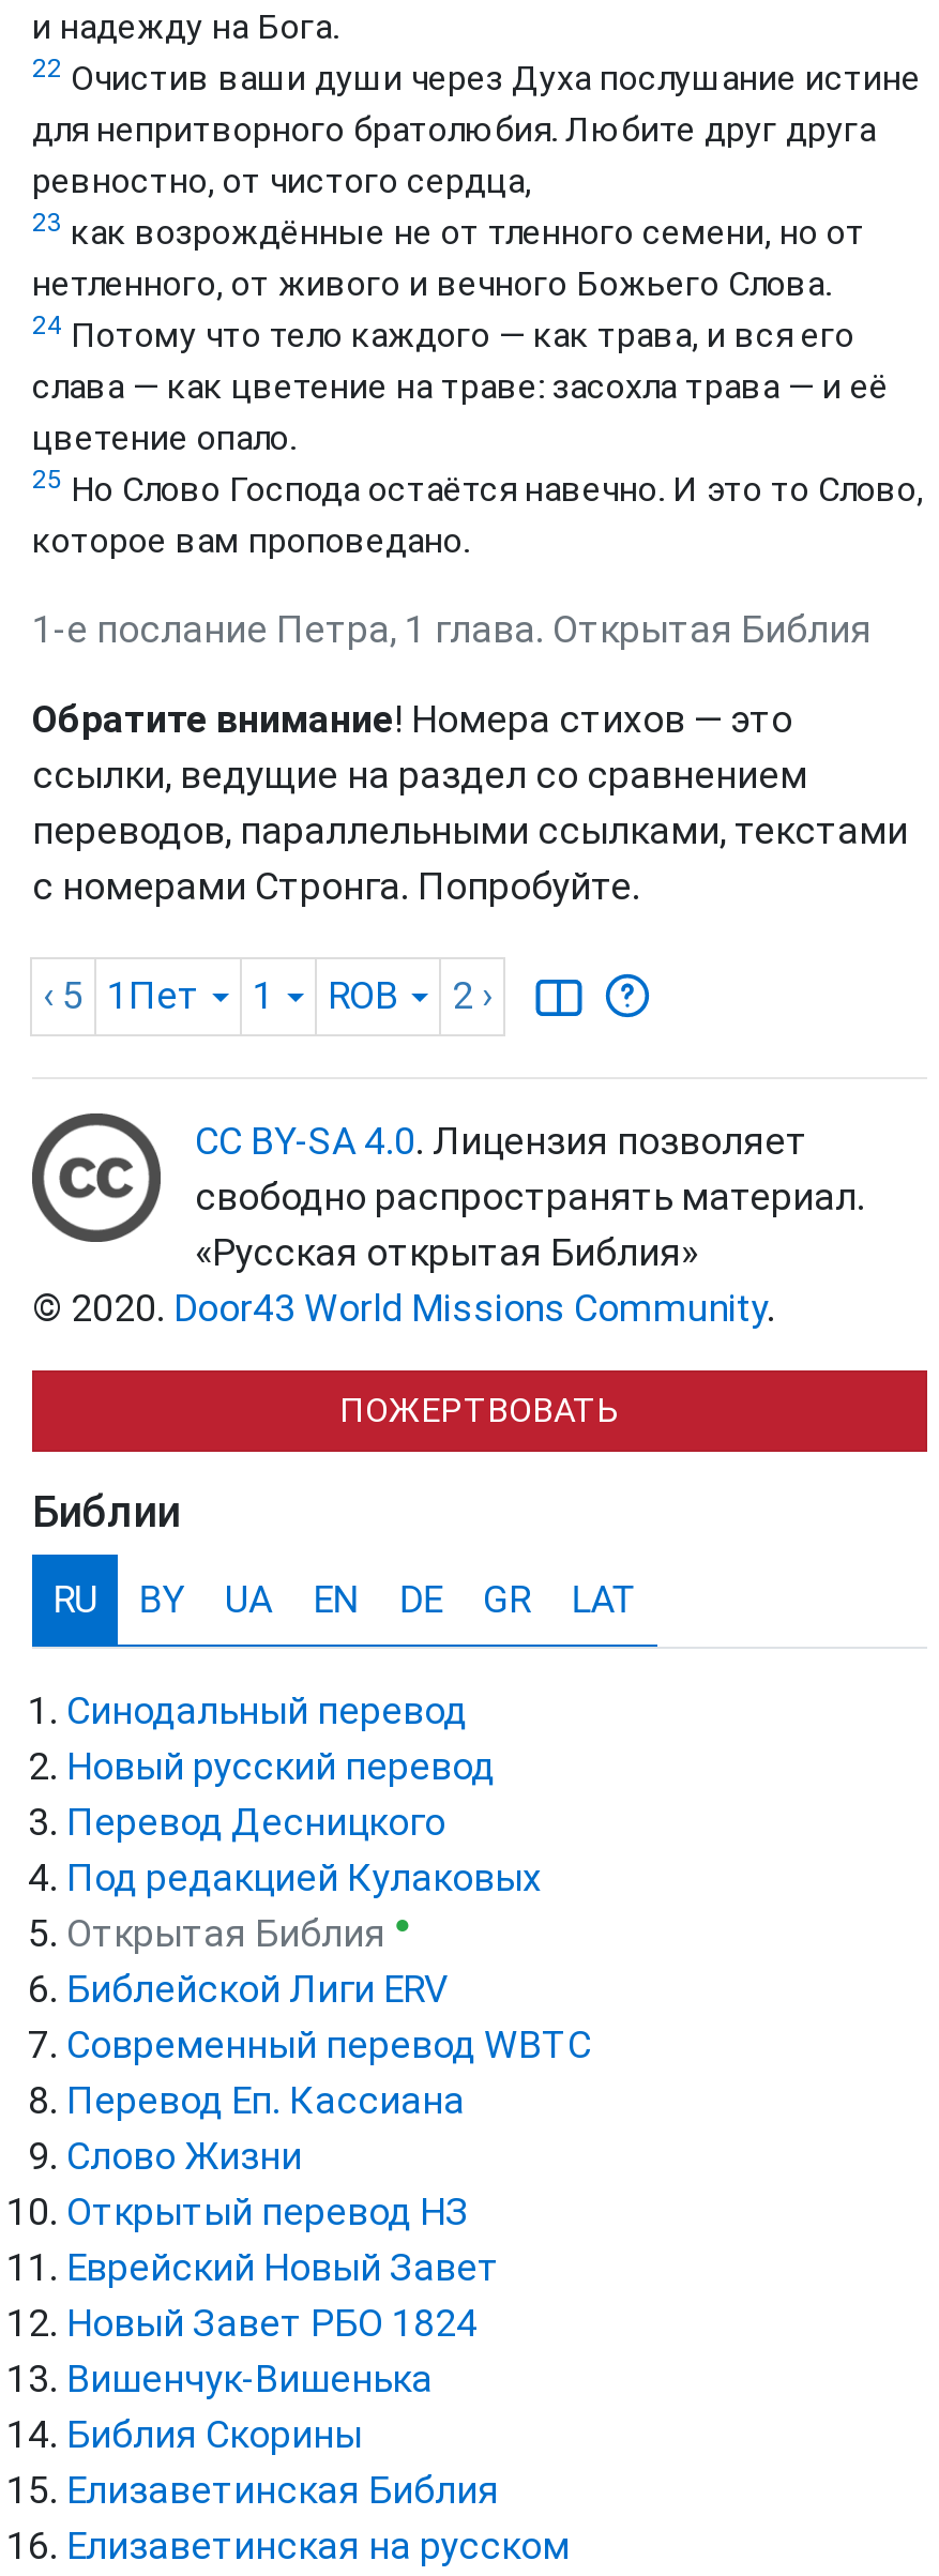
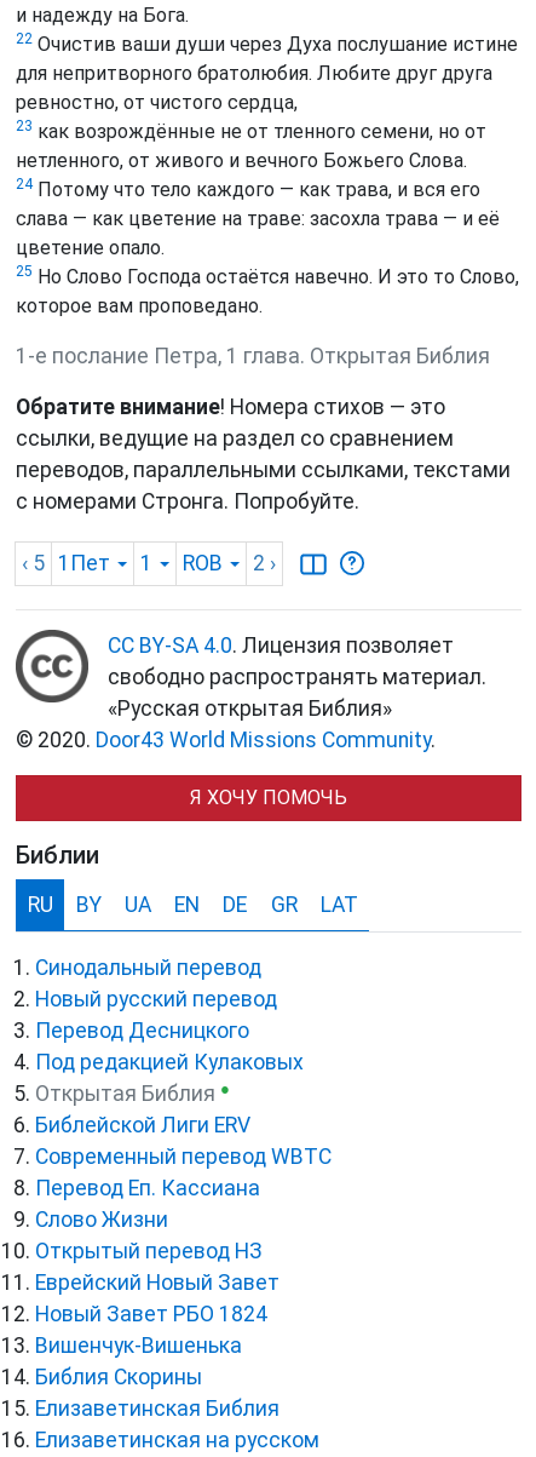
- ПОЖЕРТВОВАТЬ
+ Я ХОЧУ ПОМОЧЬ
